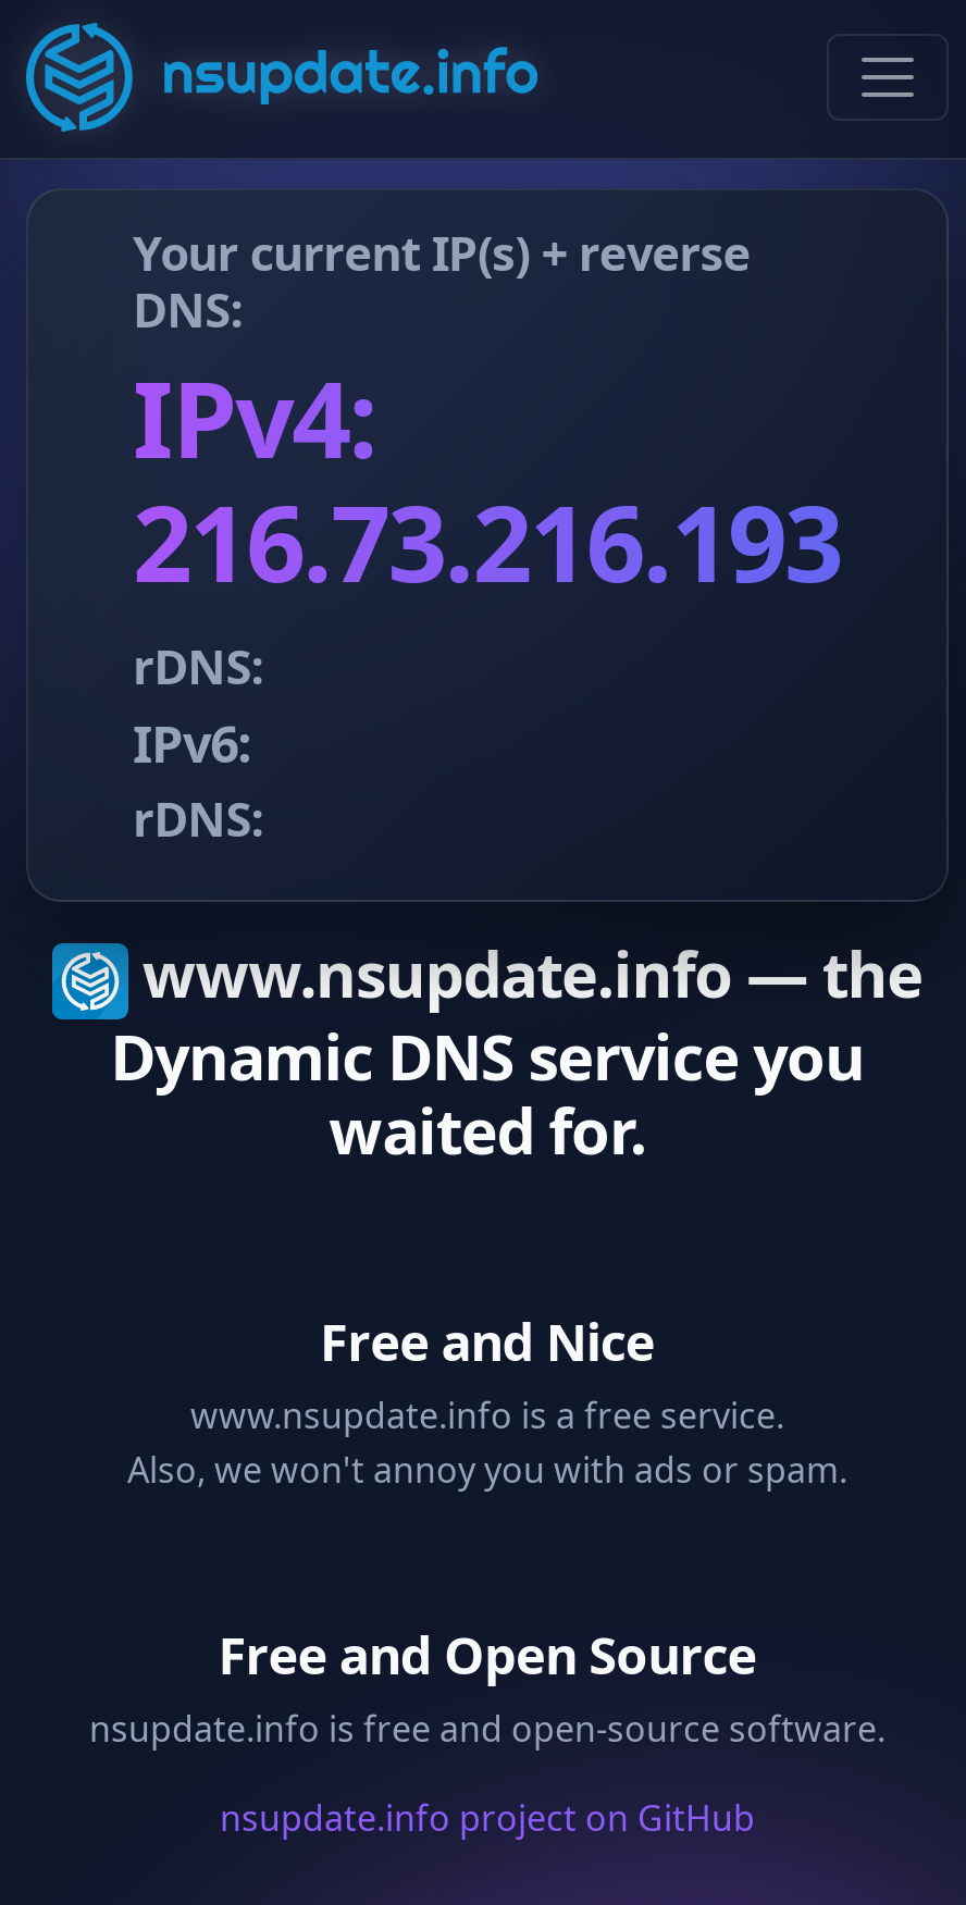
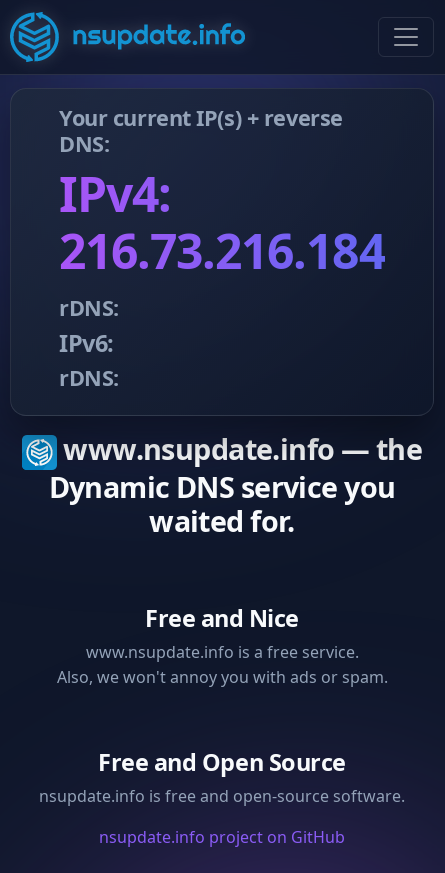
- 216.73.216.193
+ 216.73.216.184
